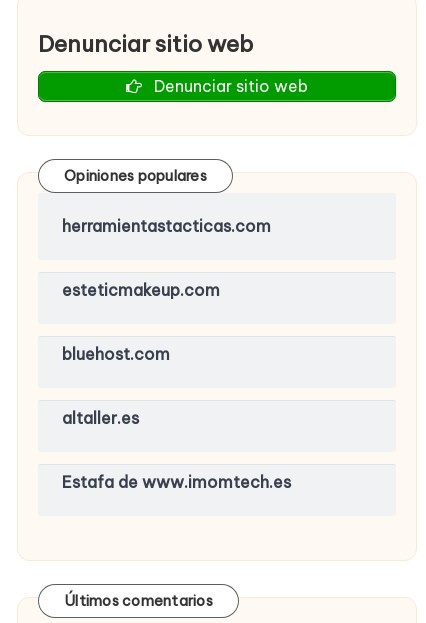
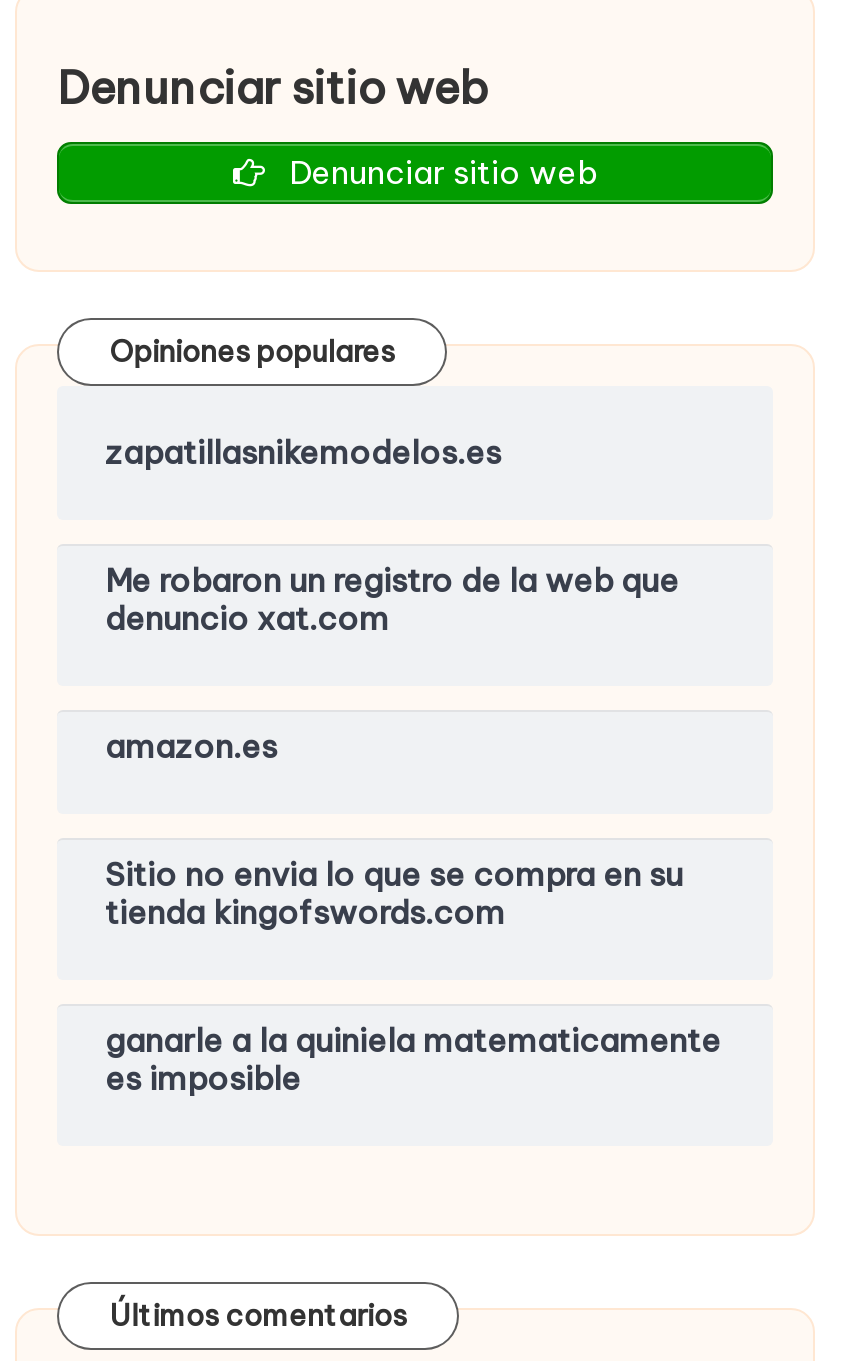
- herramientastacticas.com
+ zapatillasnikemodelos.es

- esteticmakeup.com
+ Me robaron un registro de la web que
+ denuncio xat.com

- bluehost.com
+ amazon.es

- altaller.es
+ Sitio no envia lo que se compra en su
+ tienda kingofswords.com

- Estafa de www.imomtech.es
+ ganarle a la quiniela matematicamente
+ es imposible
